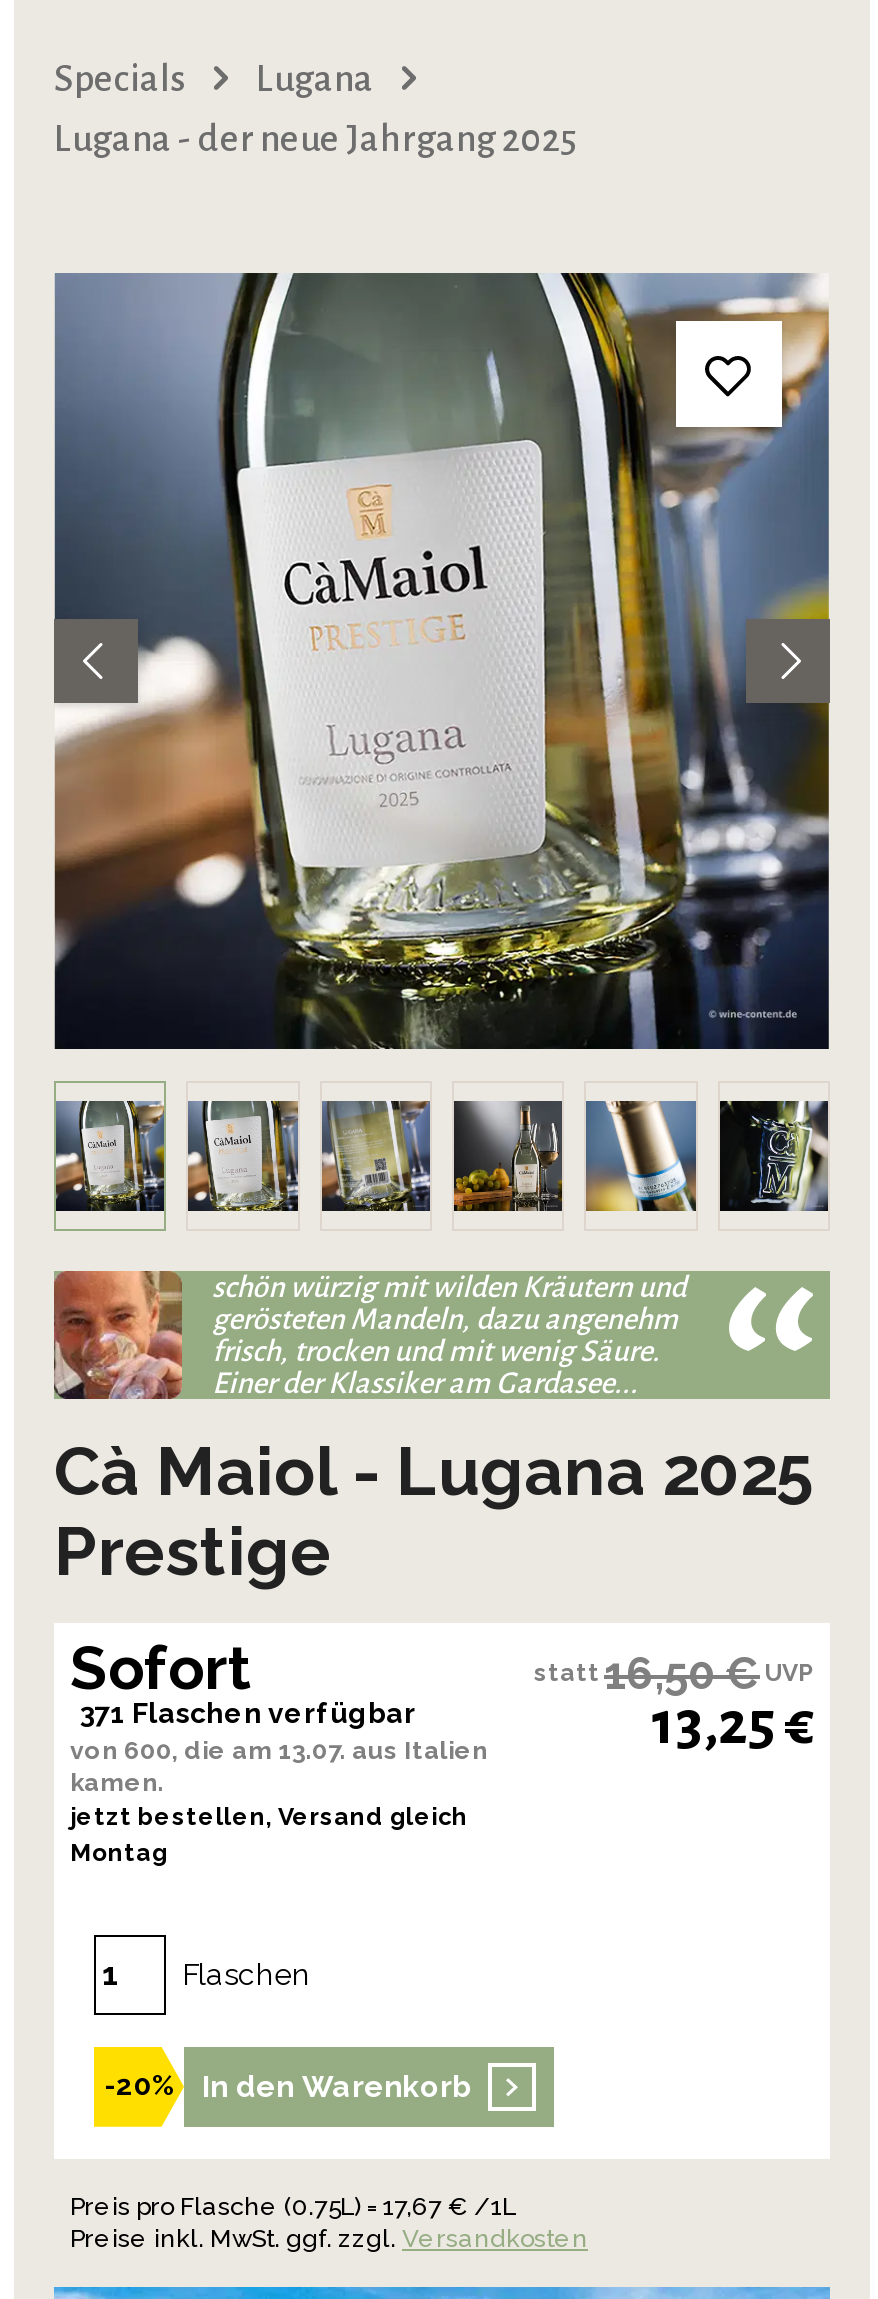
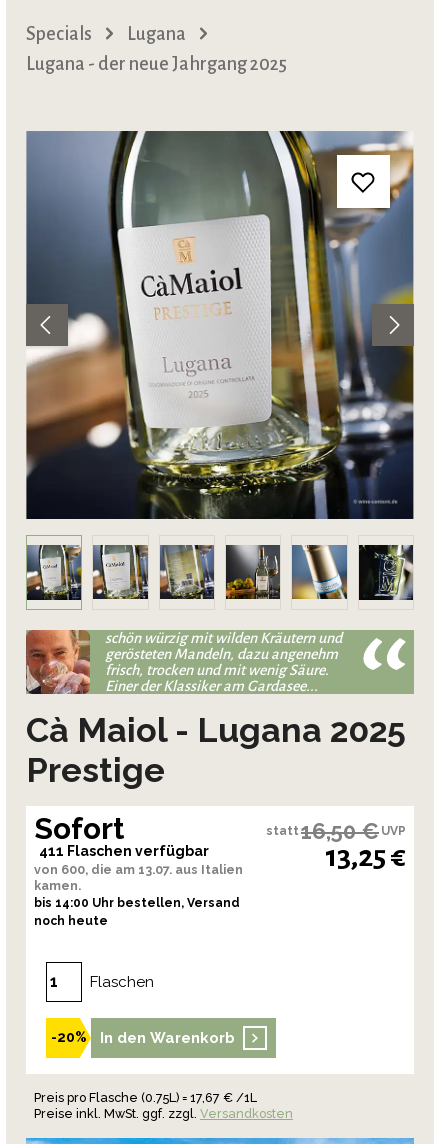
- 371 Flaschen verfügbar
+ 411 Flaschen verfügbar

- jetzt bestellen, Versand gleich
- Montag
+ bis 14:00 Uhr bestellen, Versand
+ noch heute
